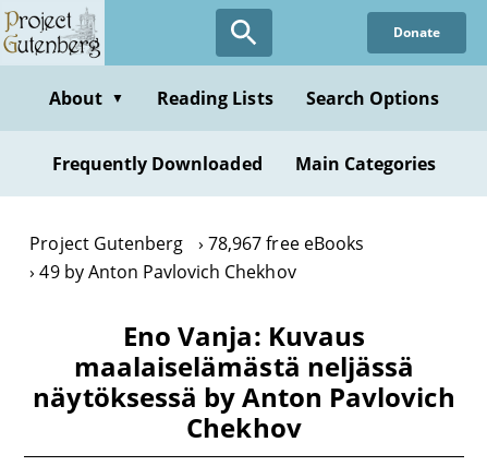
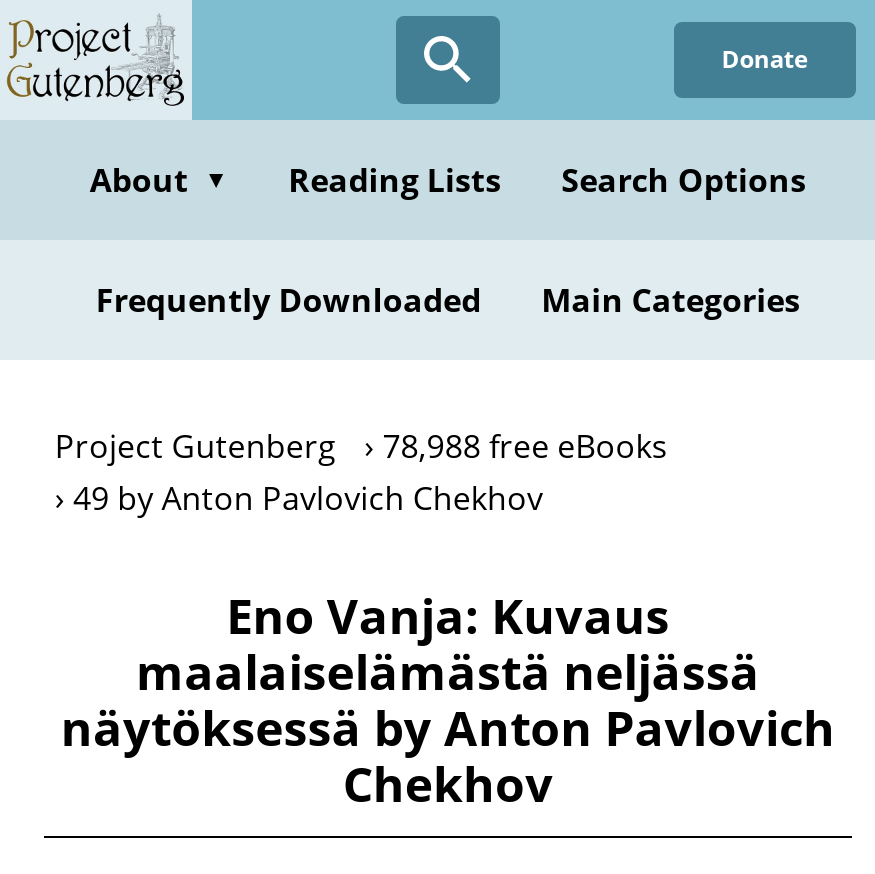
- Project Gutenberg 78,967 free eBooks
+ Project Gutenberg 78,988 free eBooks
